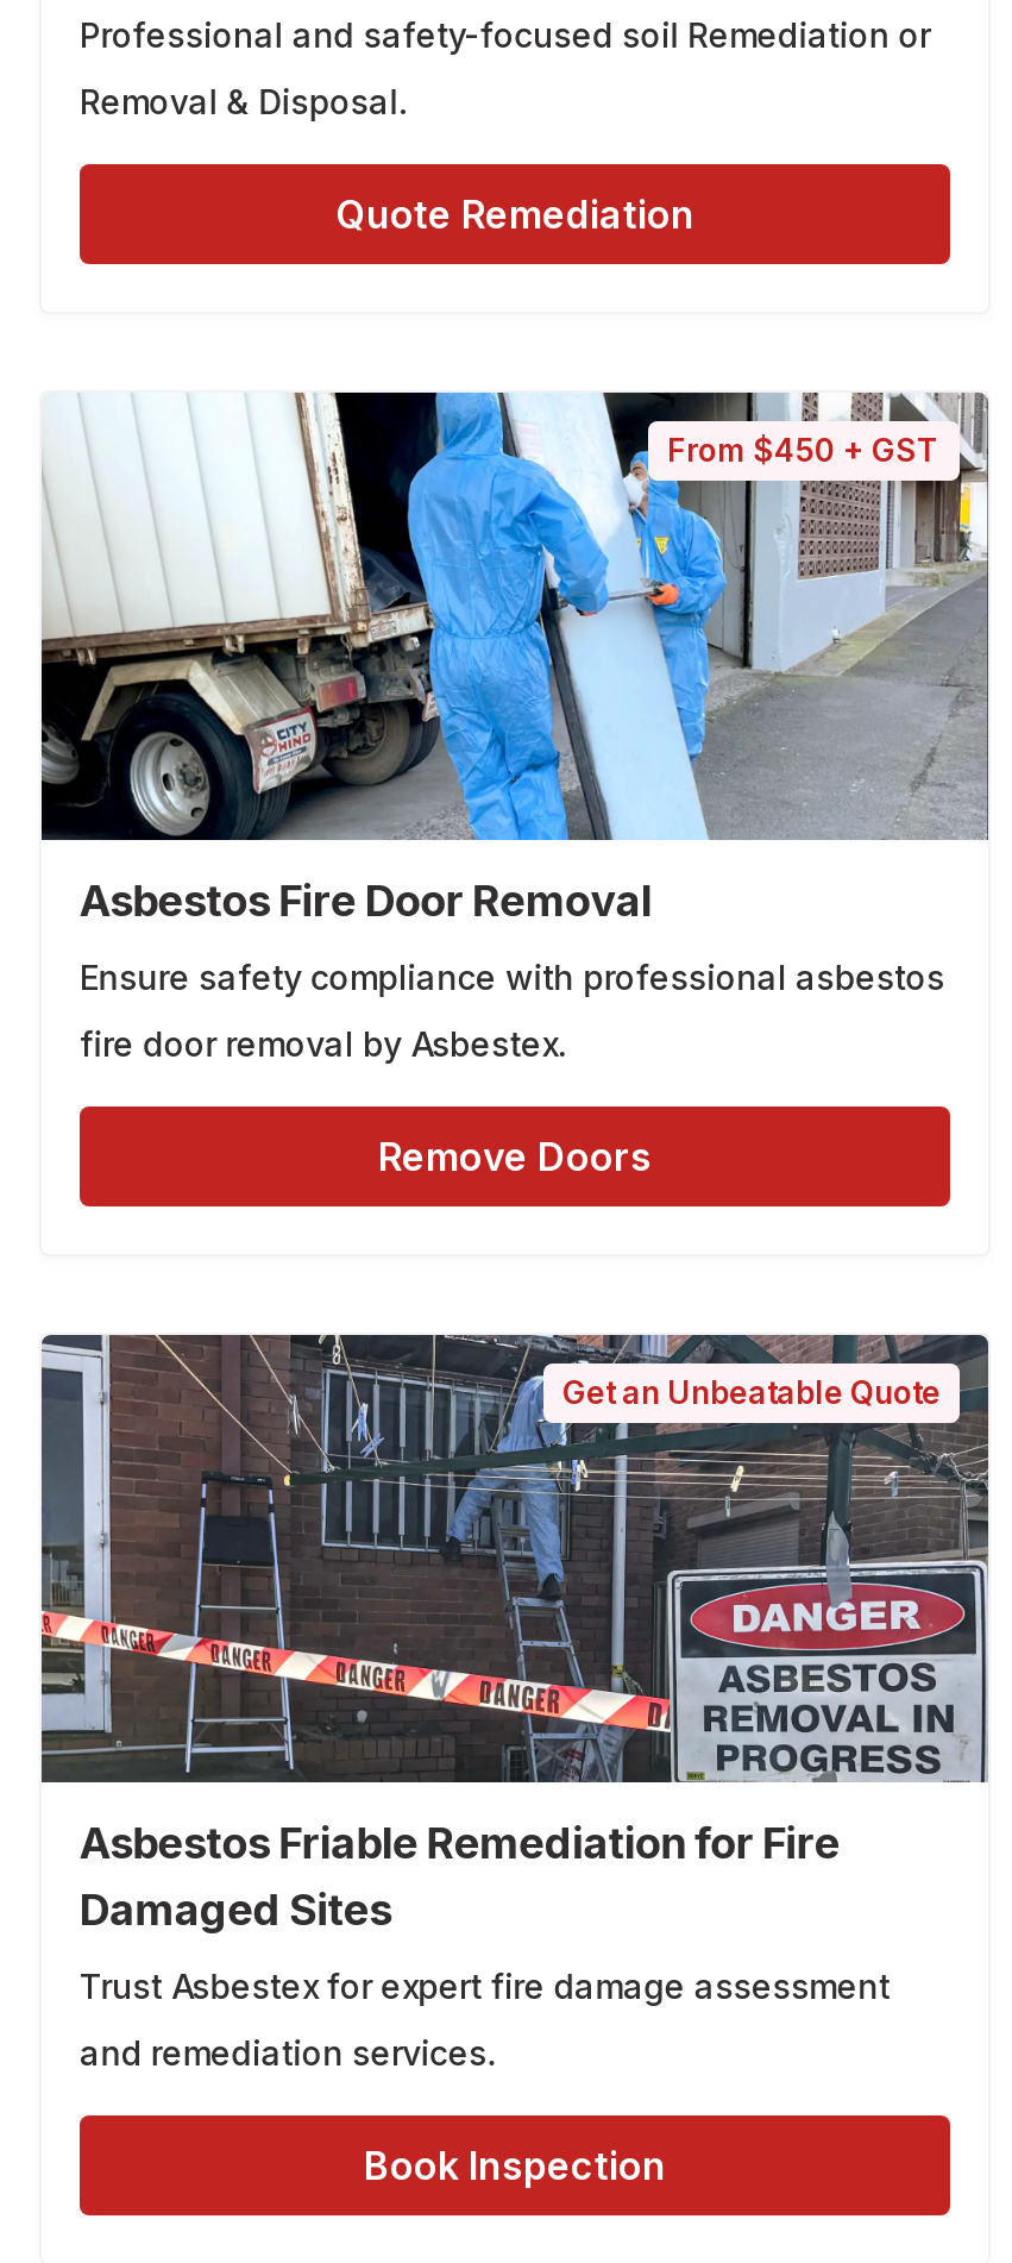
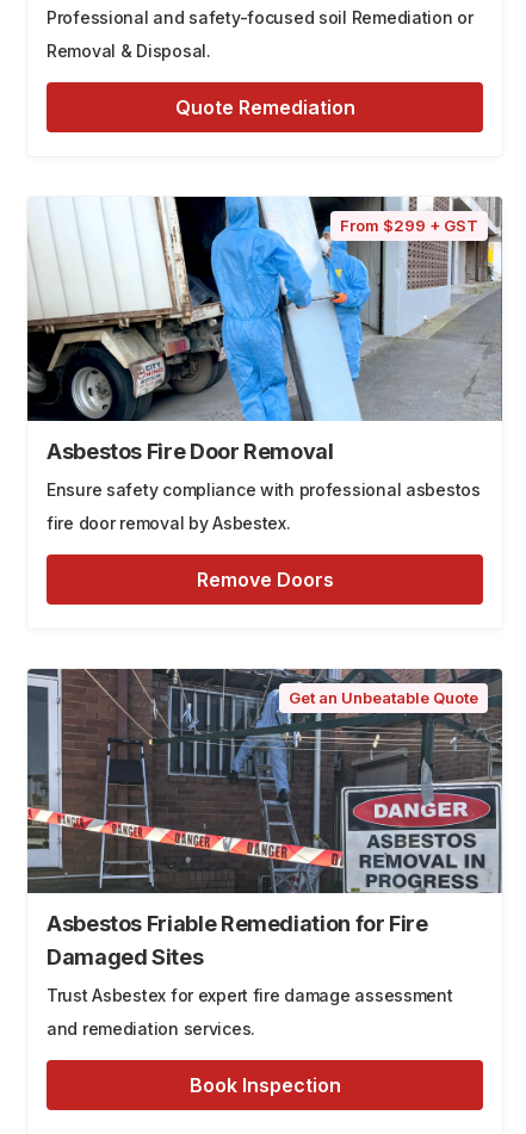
- From $450 + GST
+ From $299 + GST
